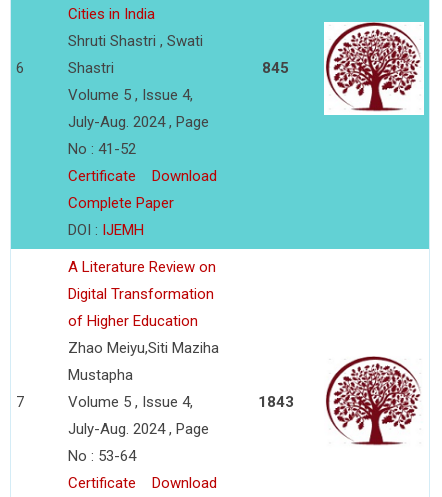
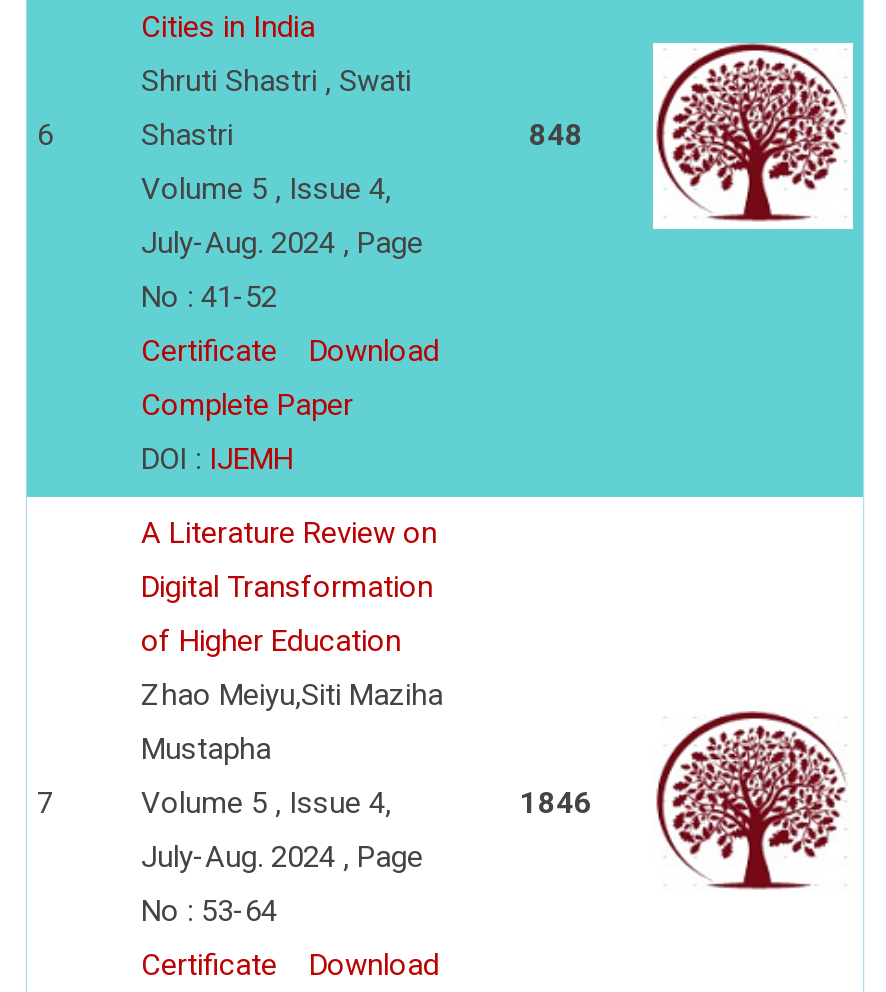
- 845
+ 848

- 1843
+ 1846
